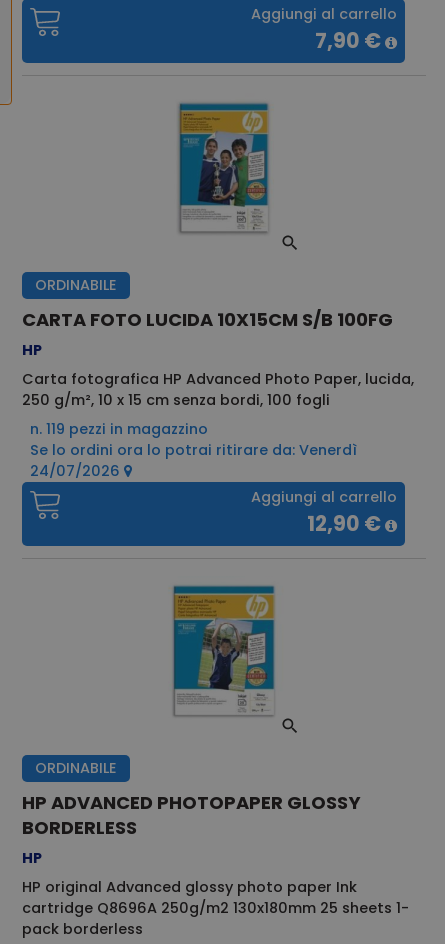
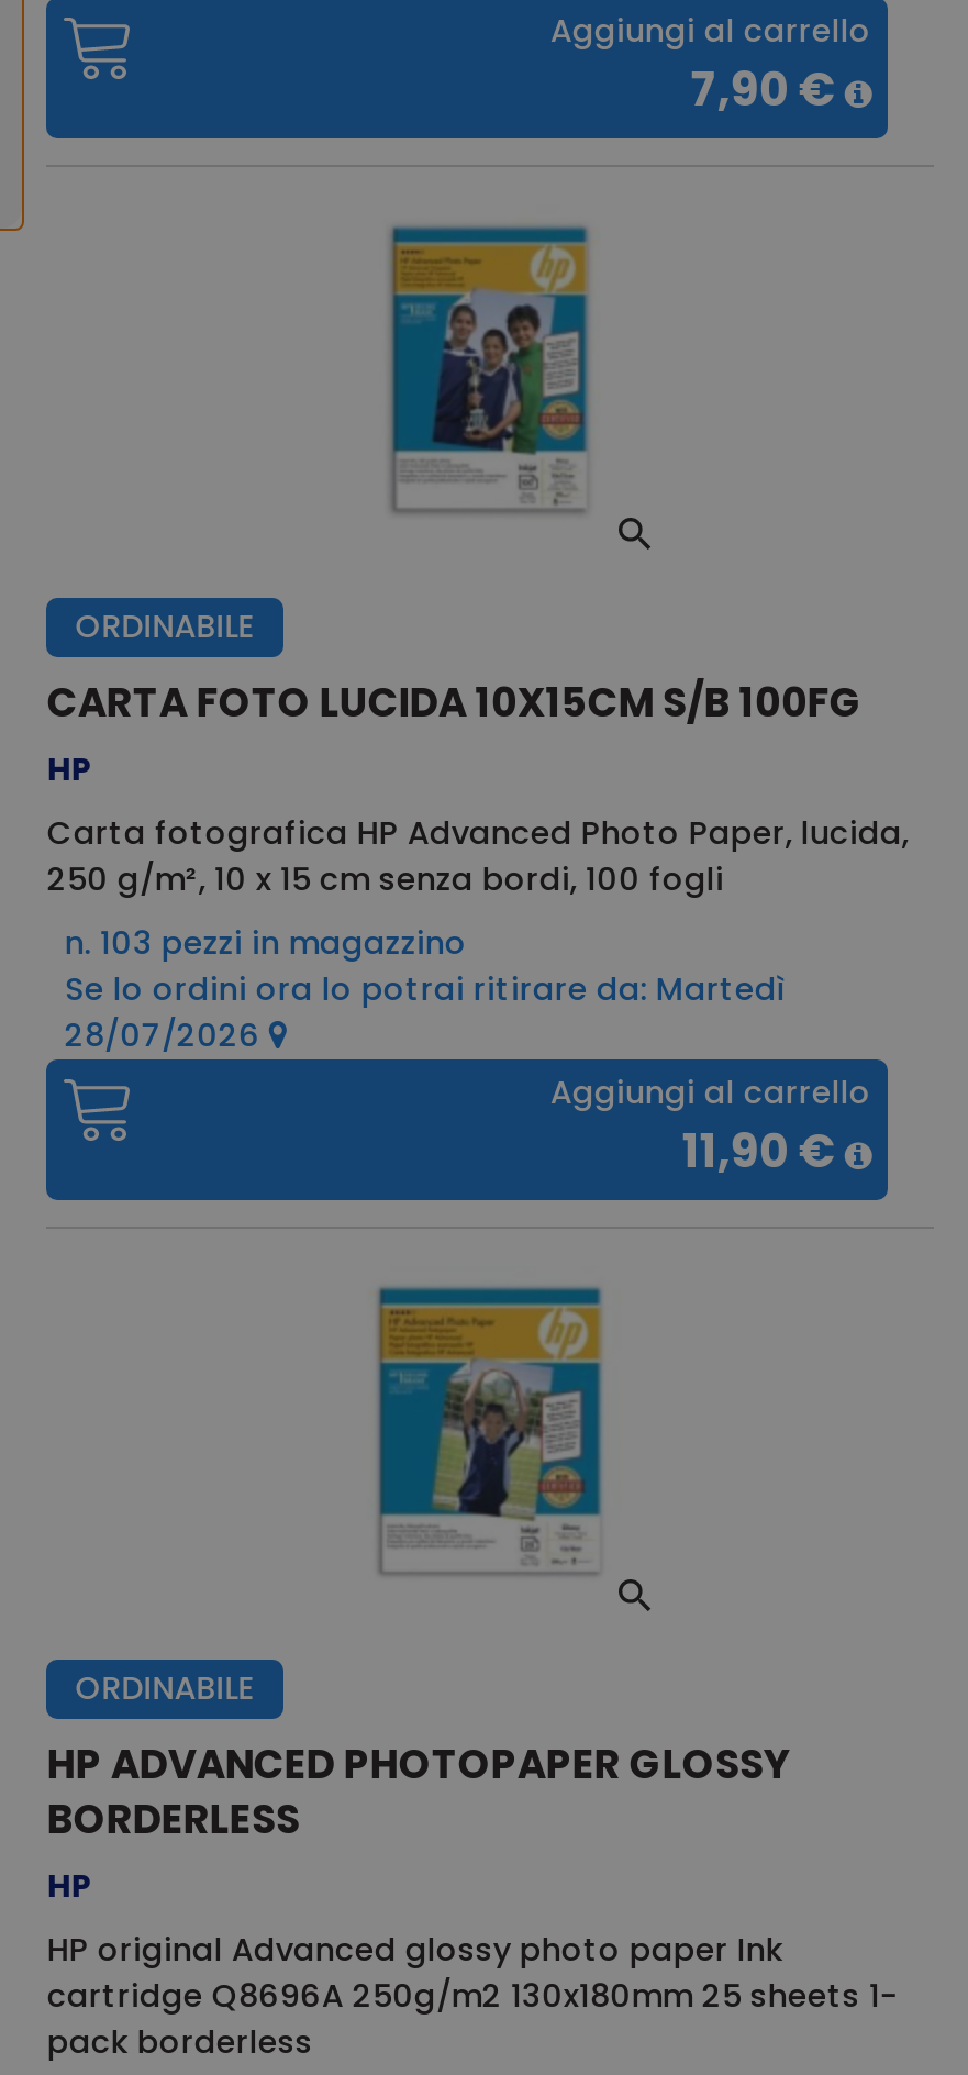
- n. 119 pezzi in magazzino
+ n. 103 pezzi in magazzino

- Se lo ordini ora lo potrai ritirare da: Venerdì
+ Se lo ordini ora lo potrai ritirare da: Martedì

- 24/07/2026
+ 28/07/2026

- 12,90 €
+ 11,90 €
